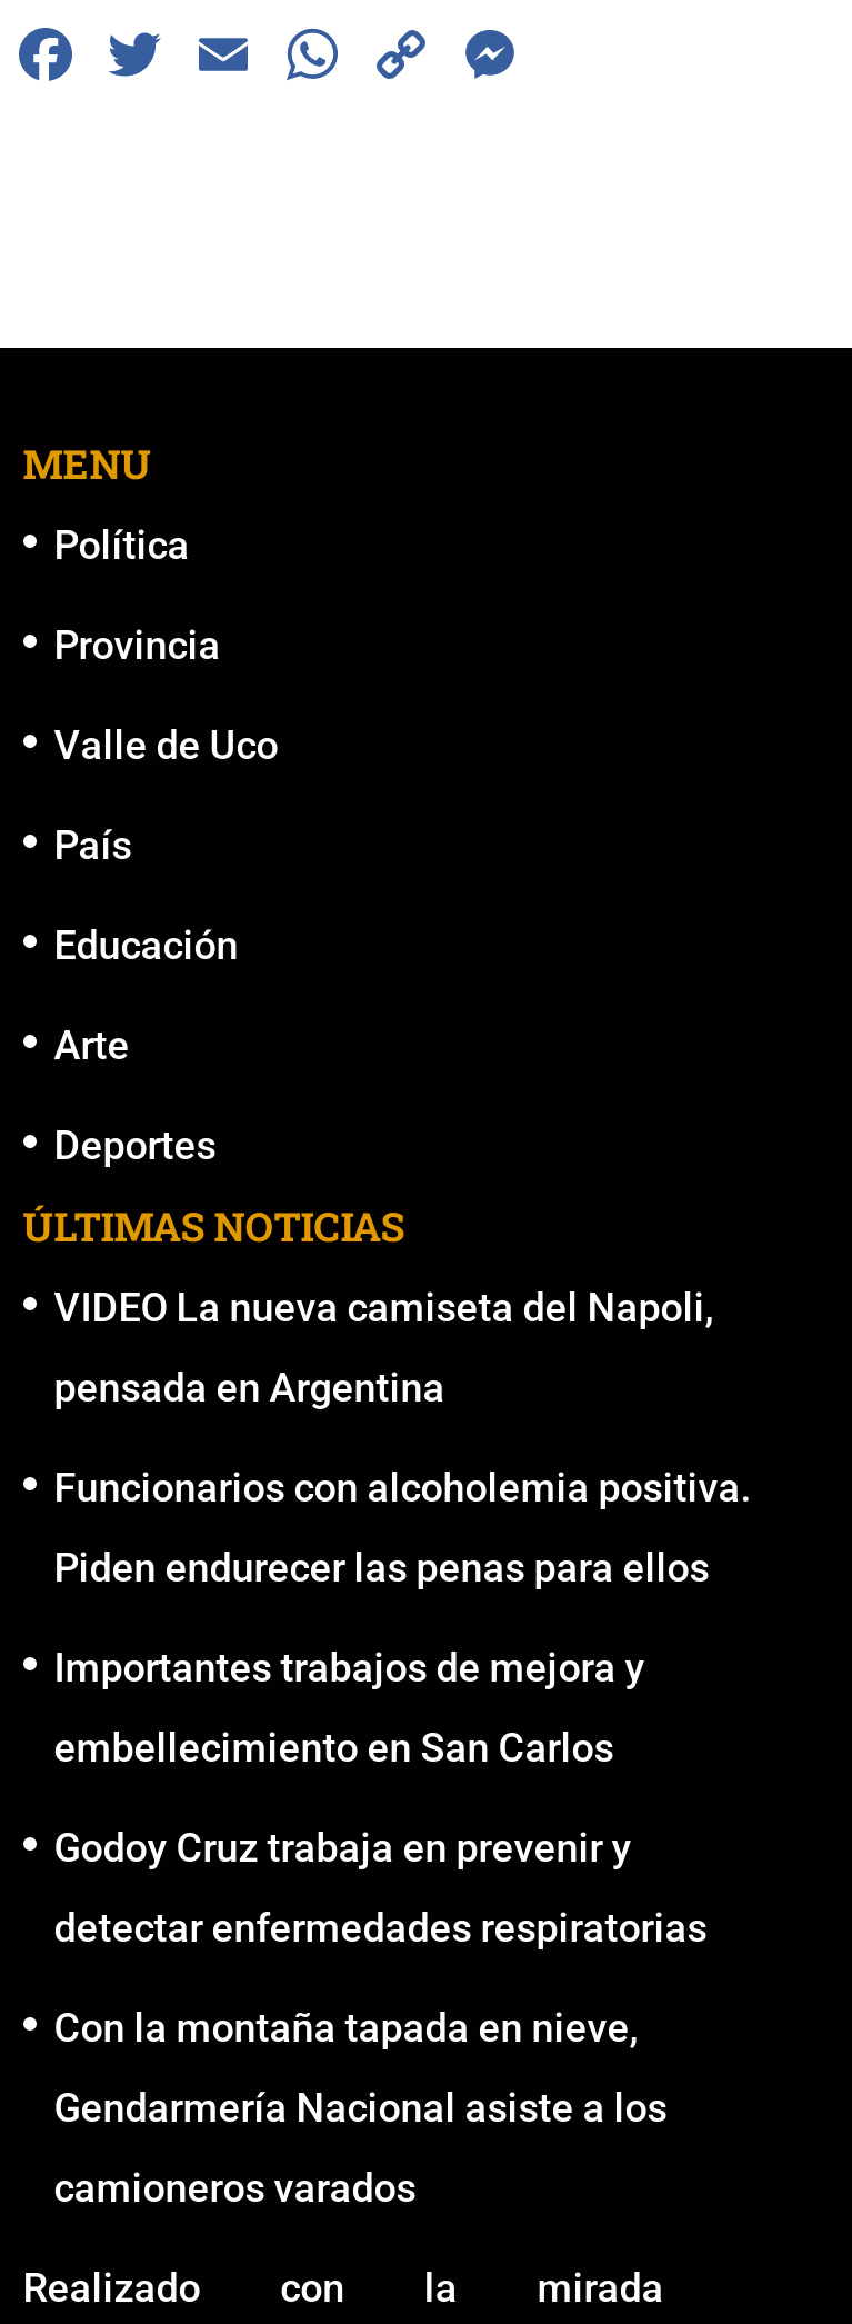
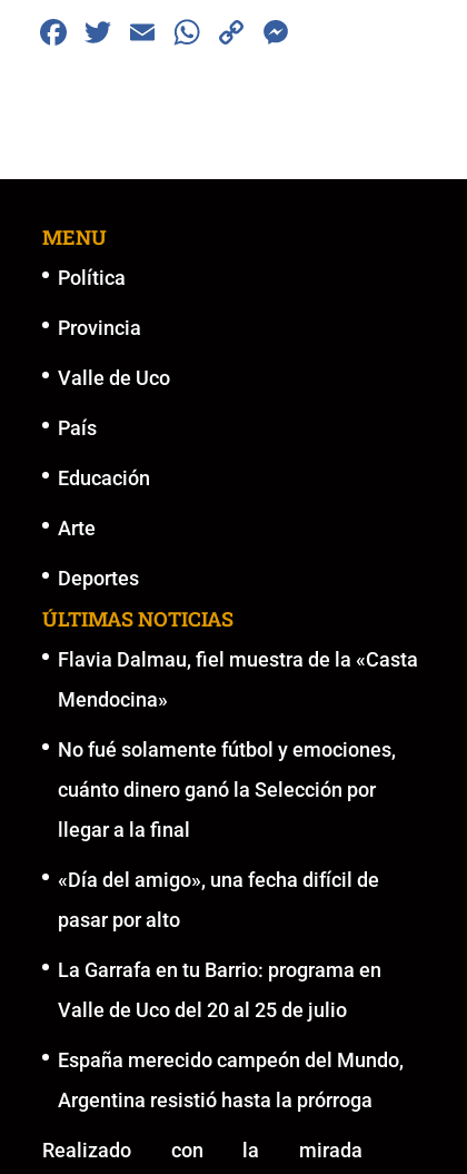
- VIDEO La nueva camiseta del Napoli,
+ Flavia Dalmau, fiel muestra de la «Casta

- pensada en Argentina
+ Mendocina»

- Funcionarios con alcoholemia positiva.
+ No fué solamente fútbol y emociones,

- Piden endurecer las penas para ellos
+ cuánto dinero ganó la Selección por

- Importantes trabajos de mejora y
+ llegar a la final

- embellecimiento en San Carlos
+ «Día del amigo», una fecha difícil de

- Godoy Cruz trabaja en prevenir y
+ pasar por alto

- detectar enfermedades respiratorias
+ La Garrafa en tu Barrio: programa en

- Con la montaña tapada en nieve,
+ Valle de Uco del 20 al 25 de julio

- Gendarmería Nacional asiste a los
+ España merecido campeón del Mundo,

- camioneros varados
+ Argentina resistió hasta la prórroga
